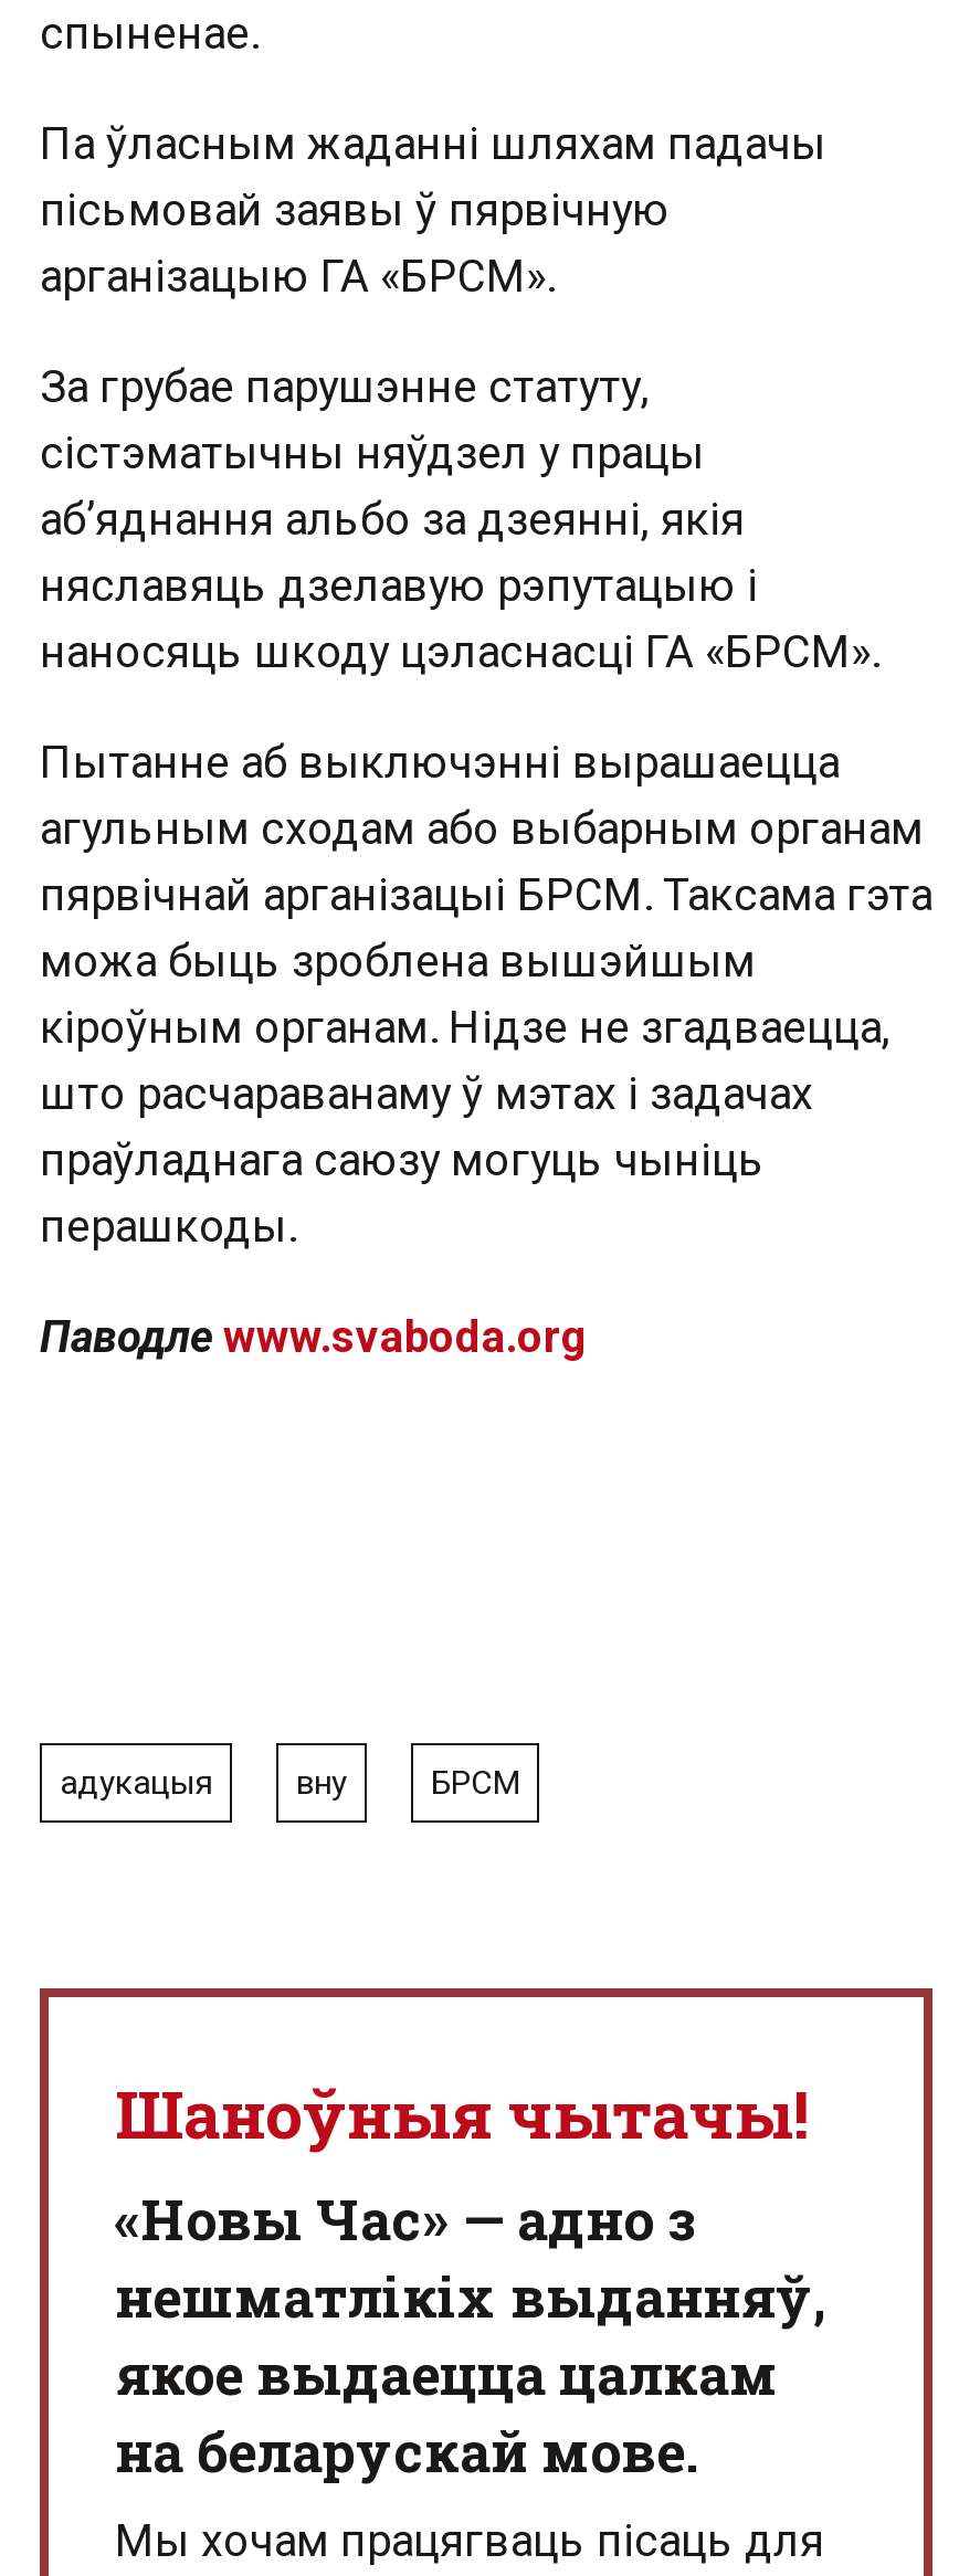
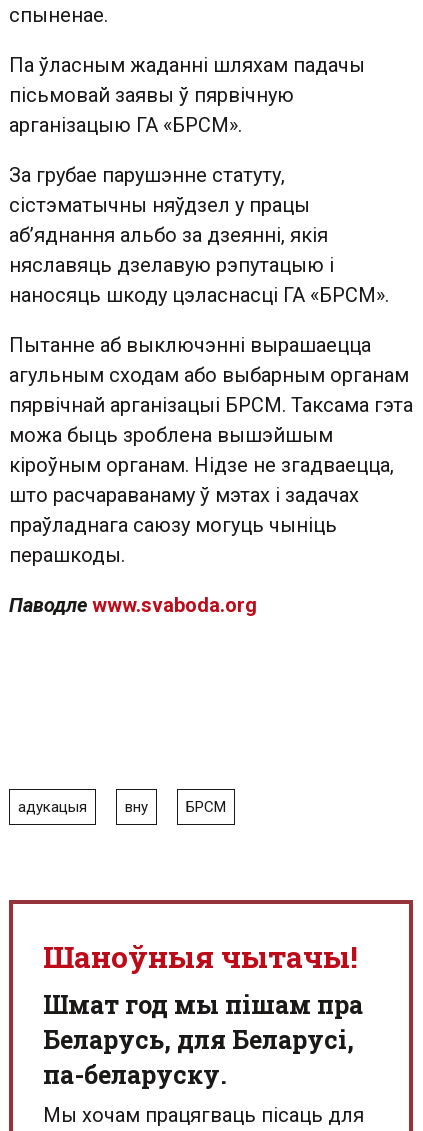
- «Новы Час» — адно з
- нешматлікіх выданняў,
- якое выдаецца цалкам
- на беларускай мове.
+ Шмат год мы пішам пра
+ Беларусь, для Беларусі,
+ па-беларуску.
